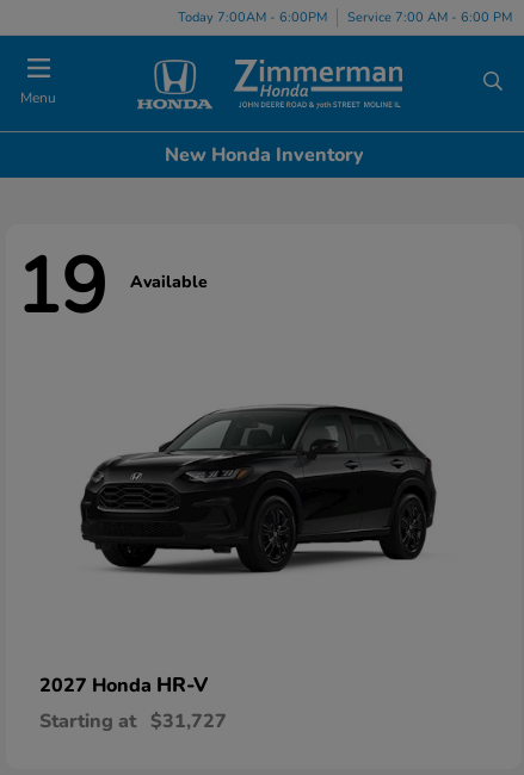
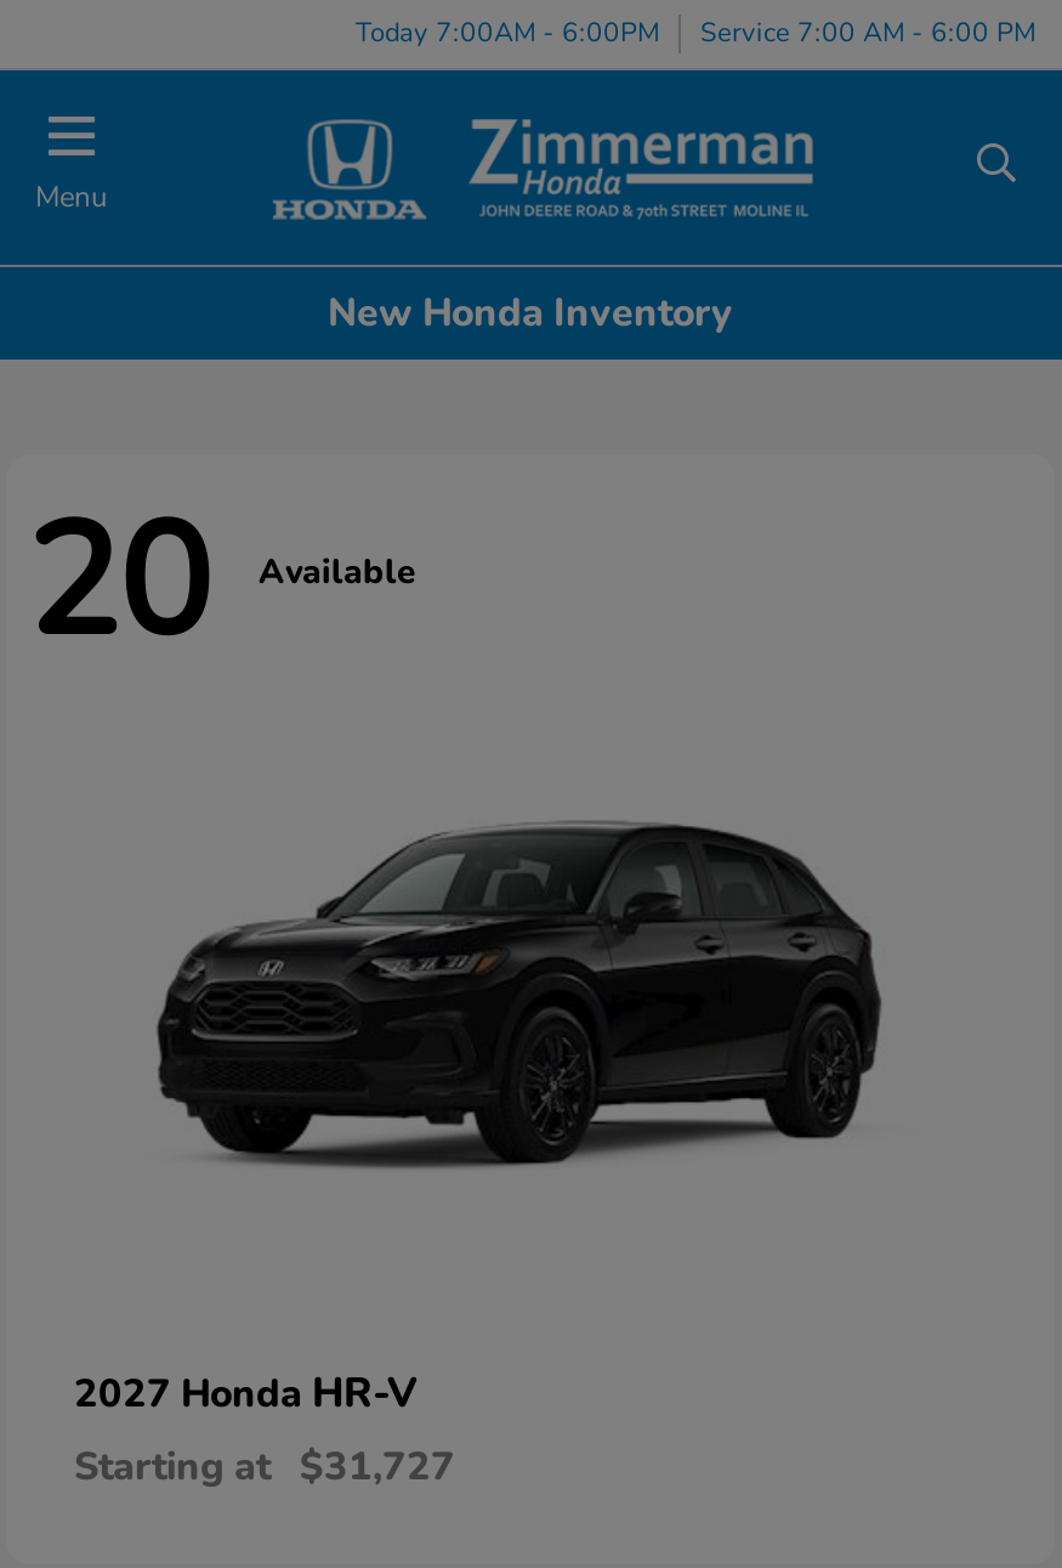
- 19 Available
+ 20 Available
